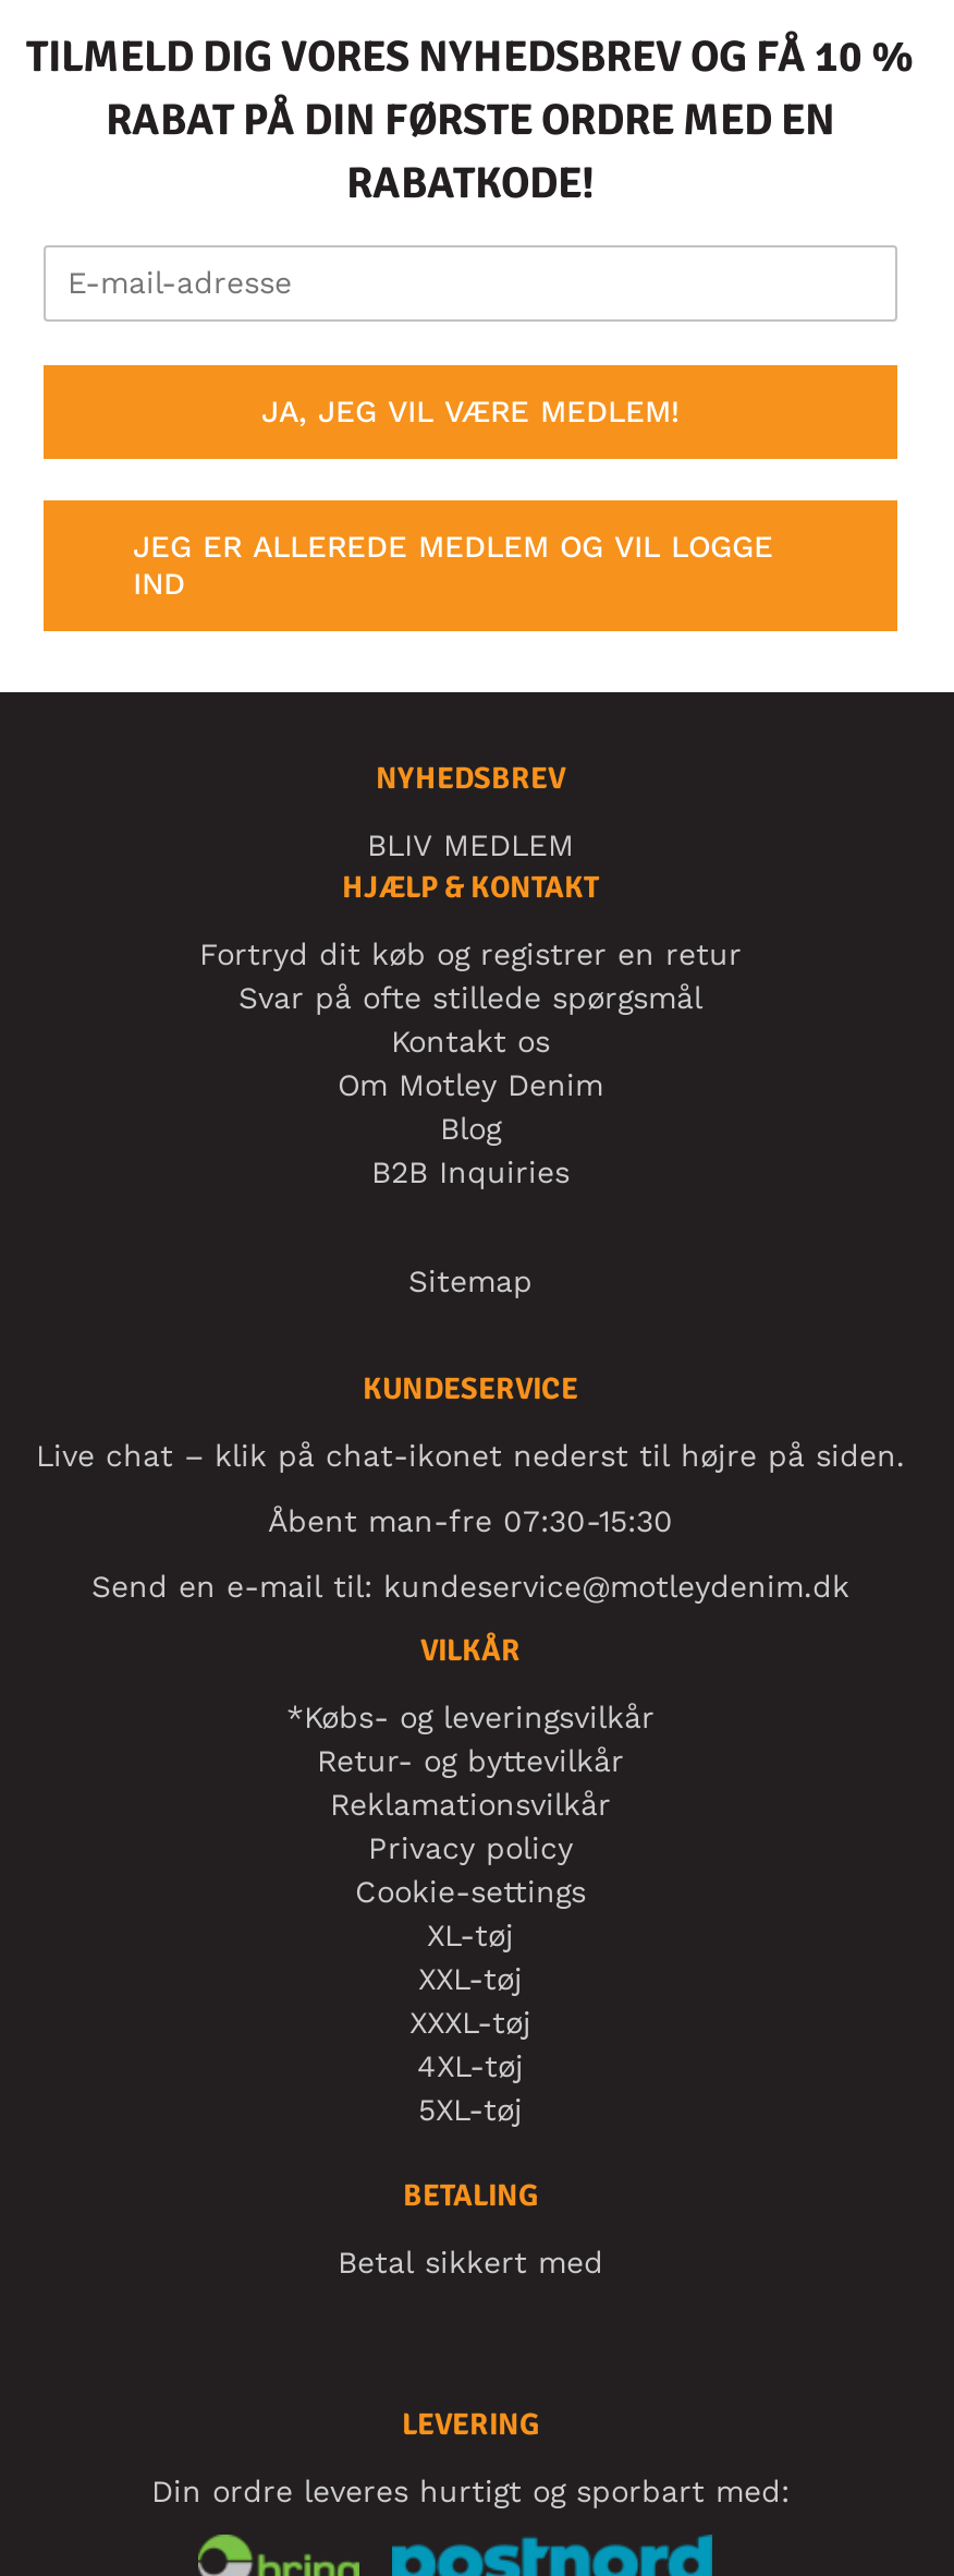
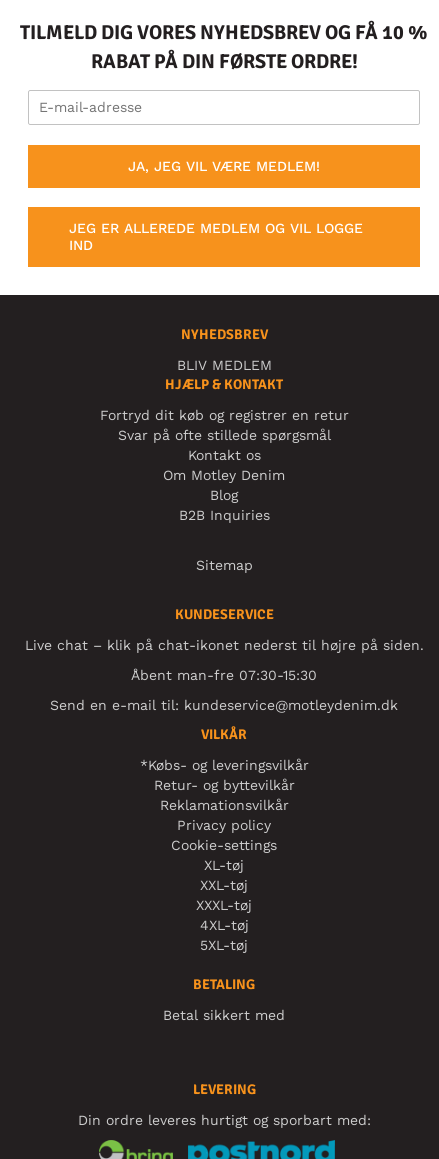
- RABAT PÅ DIN FØRSTE ORDRE MED EN
- RABATKODE!
+ RABAT PÅ DIN FØRSTE ORDRE!
